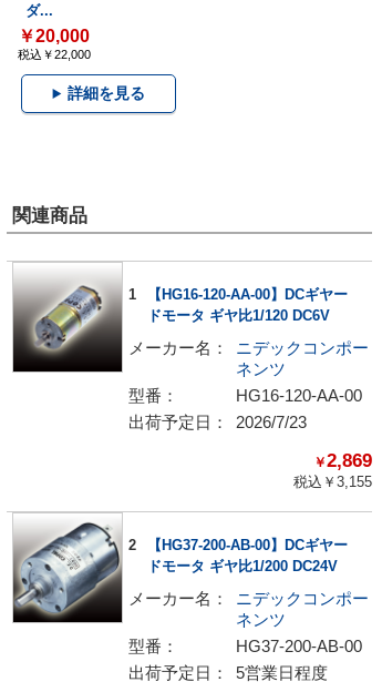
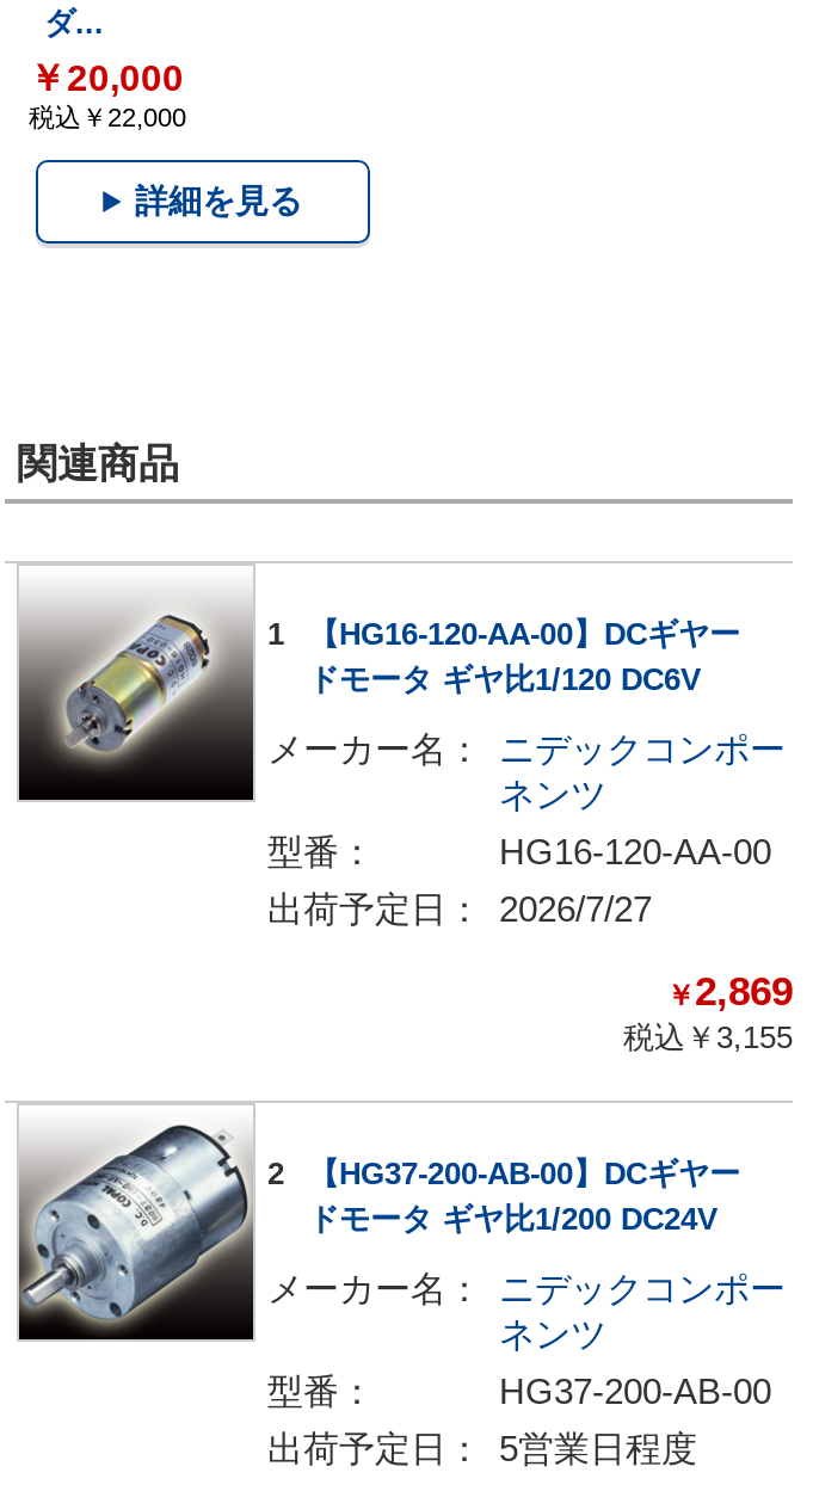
- 出荷予定日： 2026/7/23
+ 出荷予定日： 2026/7/27
